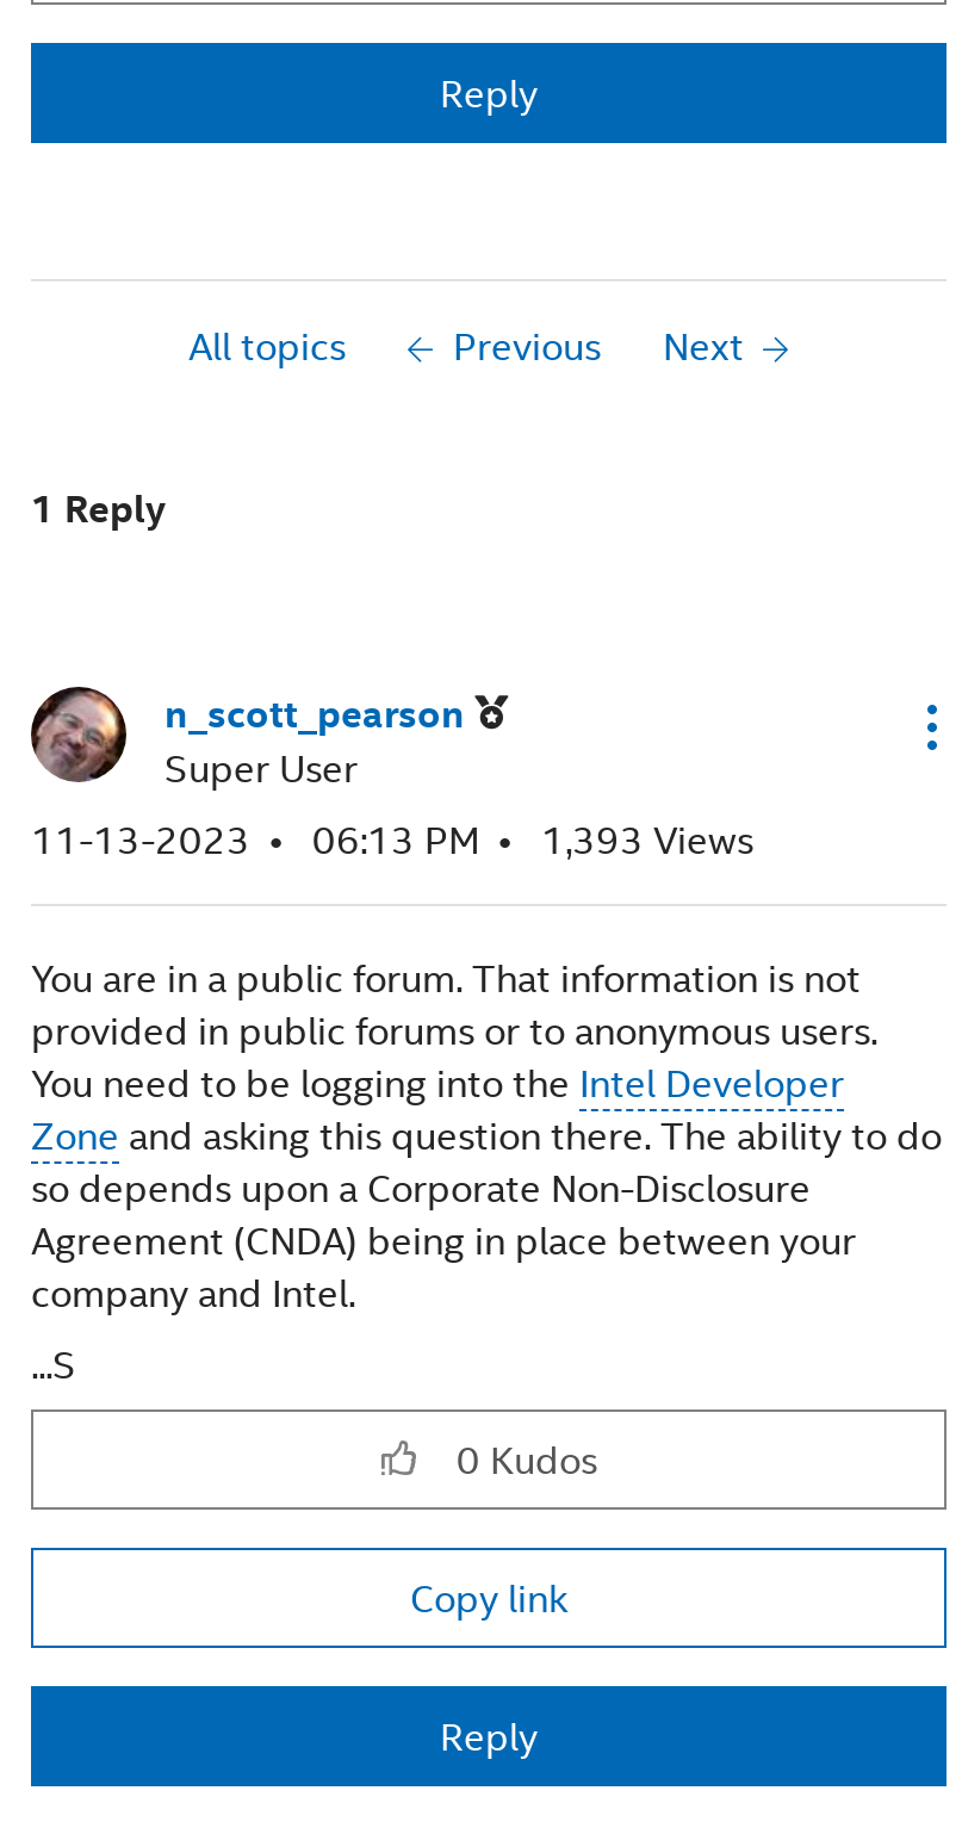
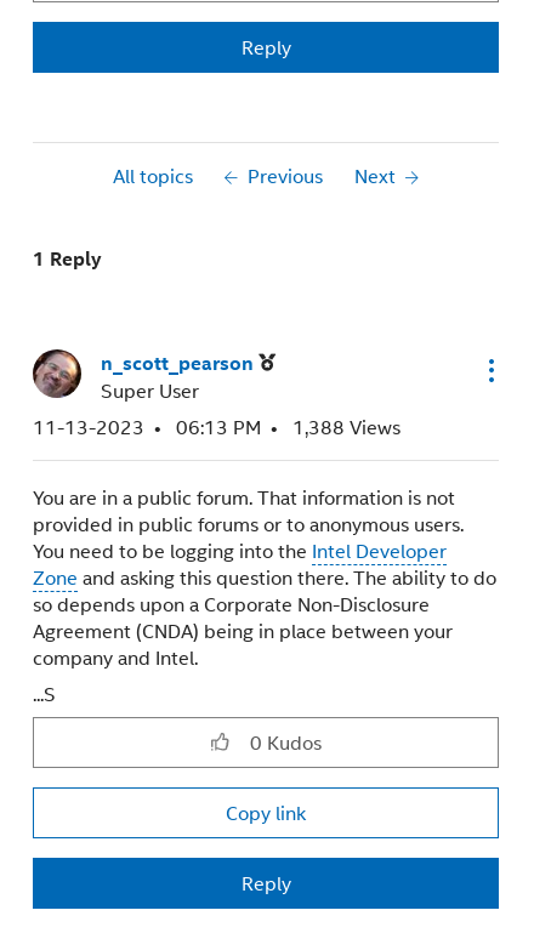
- 11-13-2023 06:13 PM 1,393 Views
+ 11-13-2023 06:13 PM 1,388 Views
